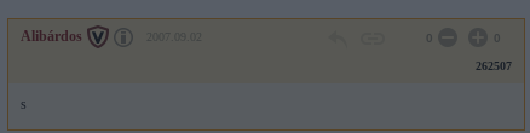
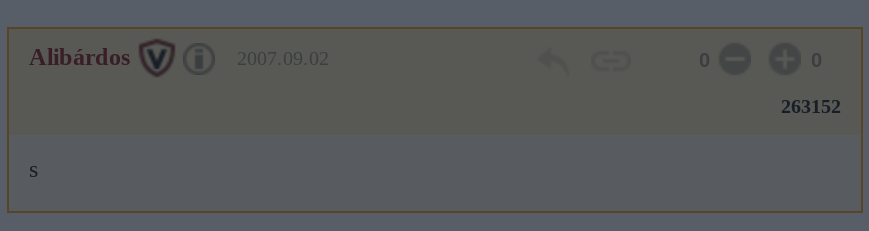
- 262507
+ 263152
